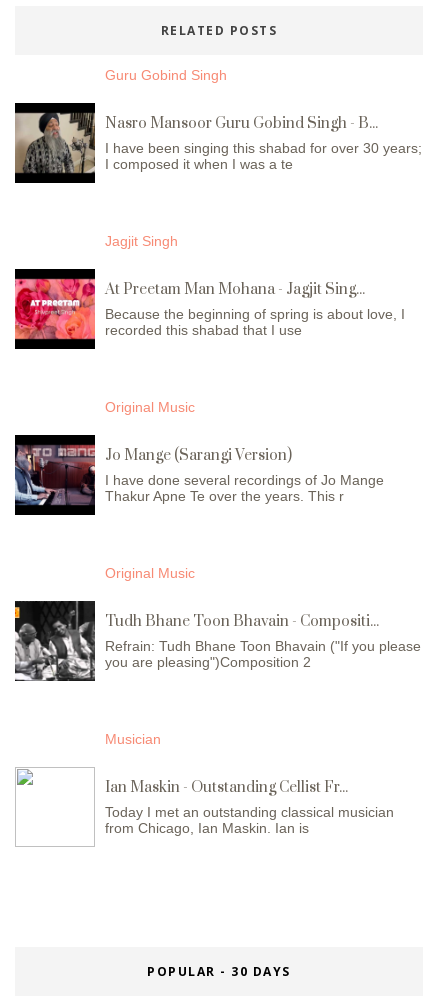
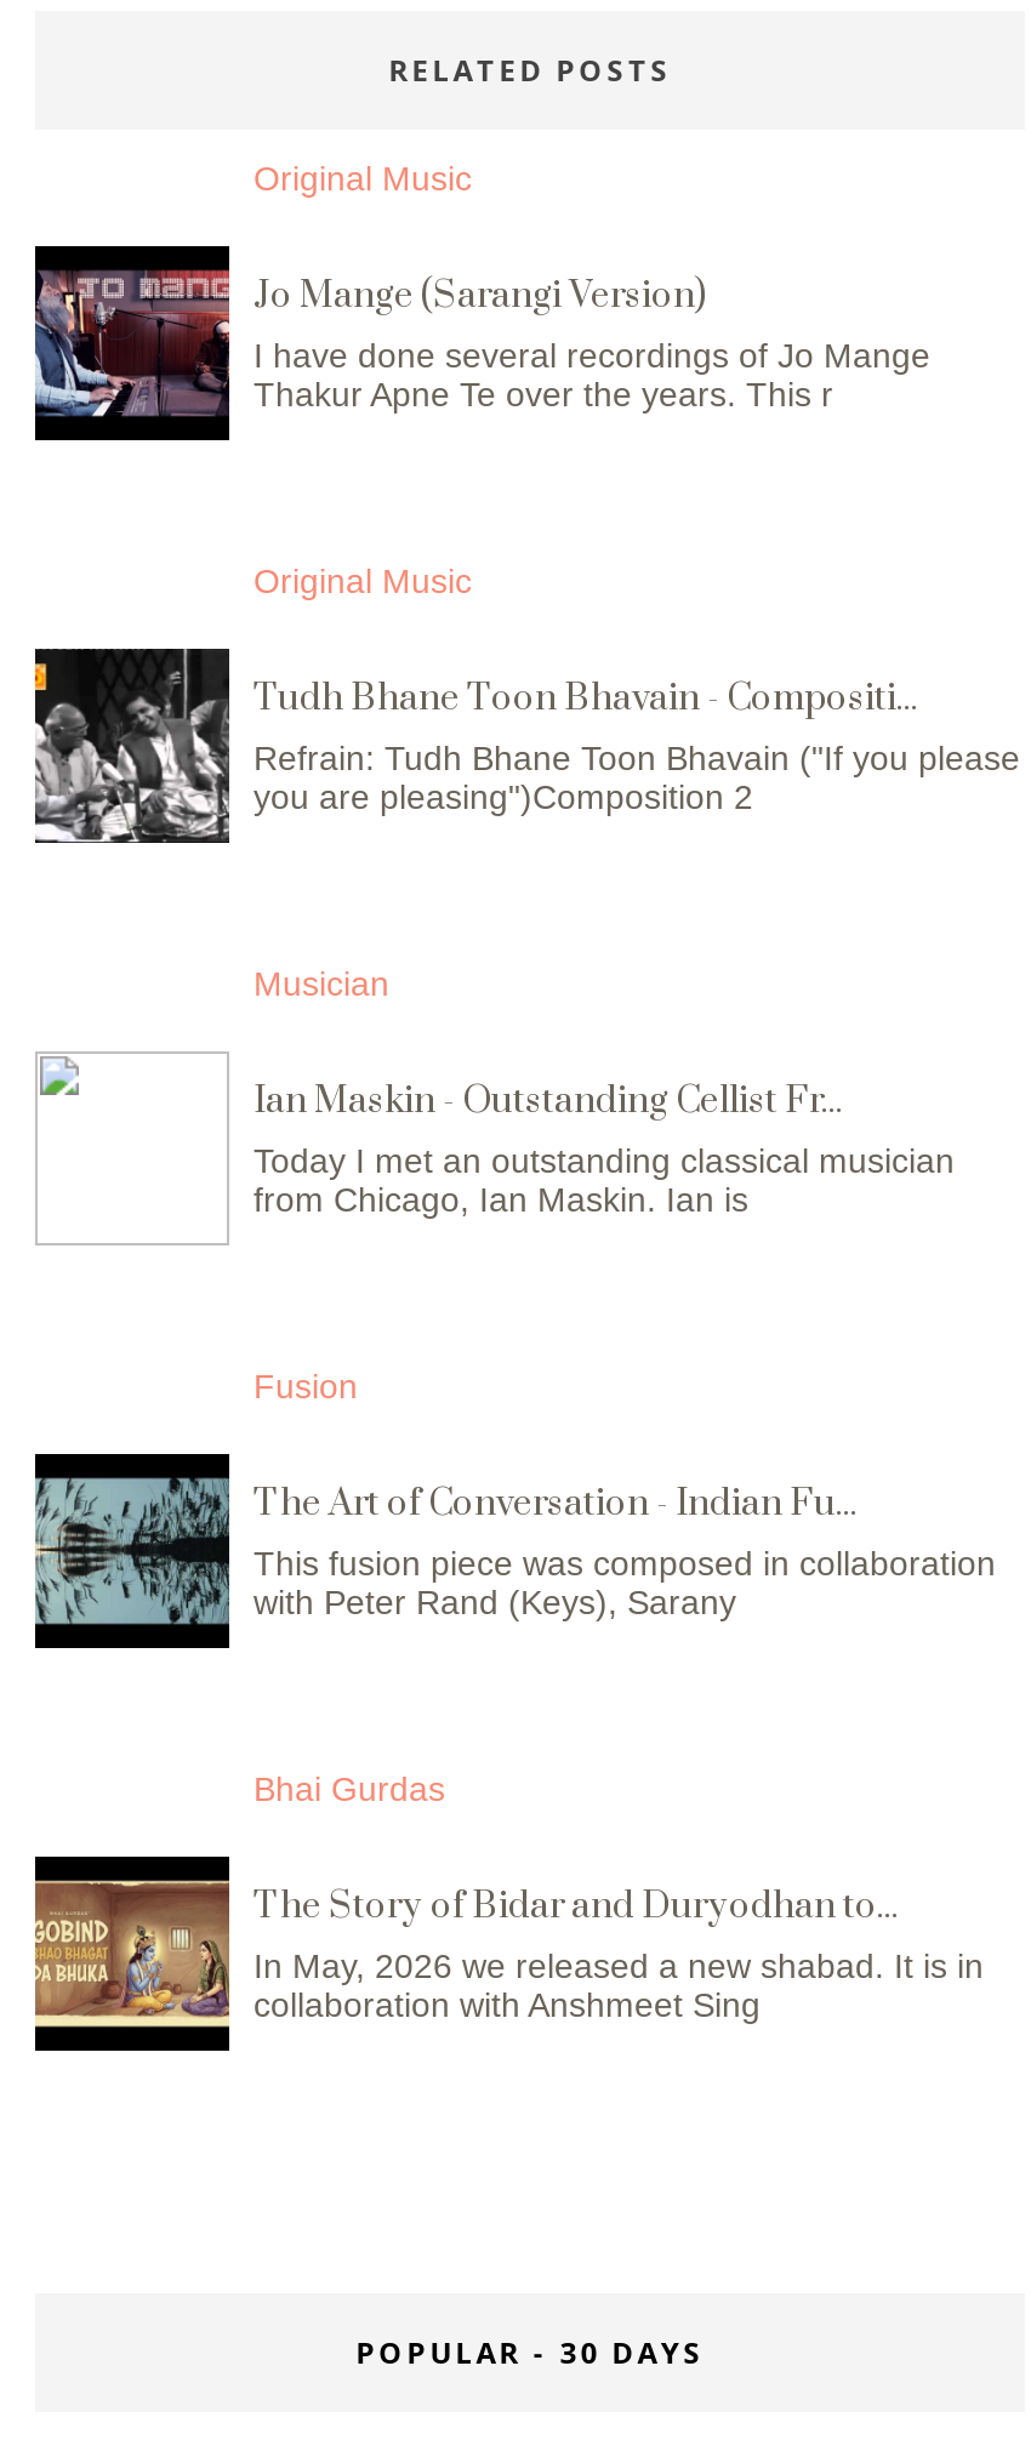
- [image]
- Guru Gobind Singh
- Nasro Mansoor Guru Gobind Singh - B...
- I have been singing this shabad for over 30 years;
- I composed it when I was a te

- [image]
- Jagjit Singh
- At Preetam Man Mohana - Jagjit Sing...
- Because the beginning of spring is about love, I
- recorded this shabad that I use

moved up: [image] | Original Music | Jo Mange (Sarangi Version) | ... | Today I met an outstanding classical musician | from Chicago, Ian Maskin. Ian is

+ [image]
+ Fusion
+ The Art of Conversation - Indian Fu...
+ This fusion piece was composed in collaboration
+ with Peter Rand (Keys), Sarany

+ [image]
+ Bhai Gurdas
+ The Story of Bidar and Duryodhan to...
+ In May, 2026 we released a new shabad. It is in
+ collaboration with Anshmeet Sing
